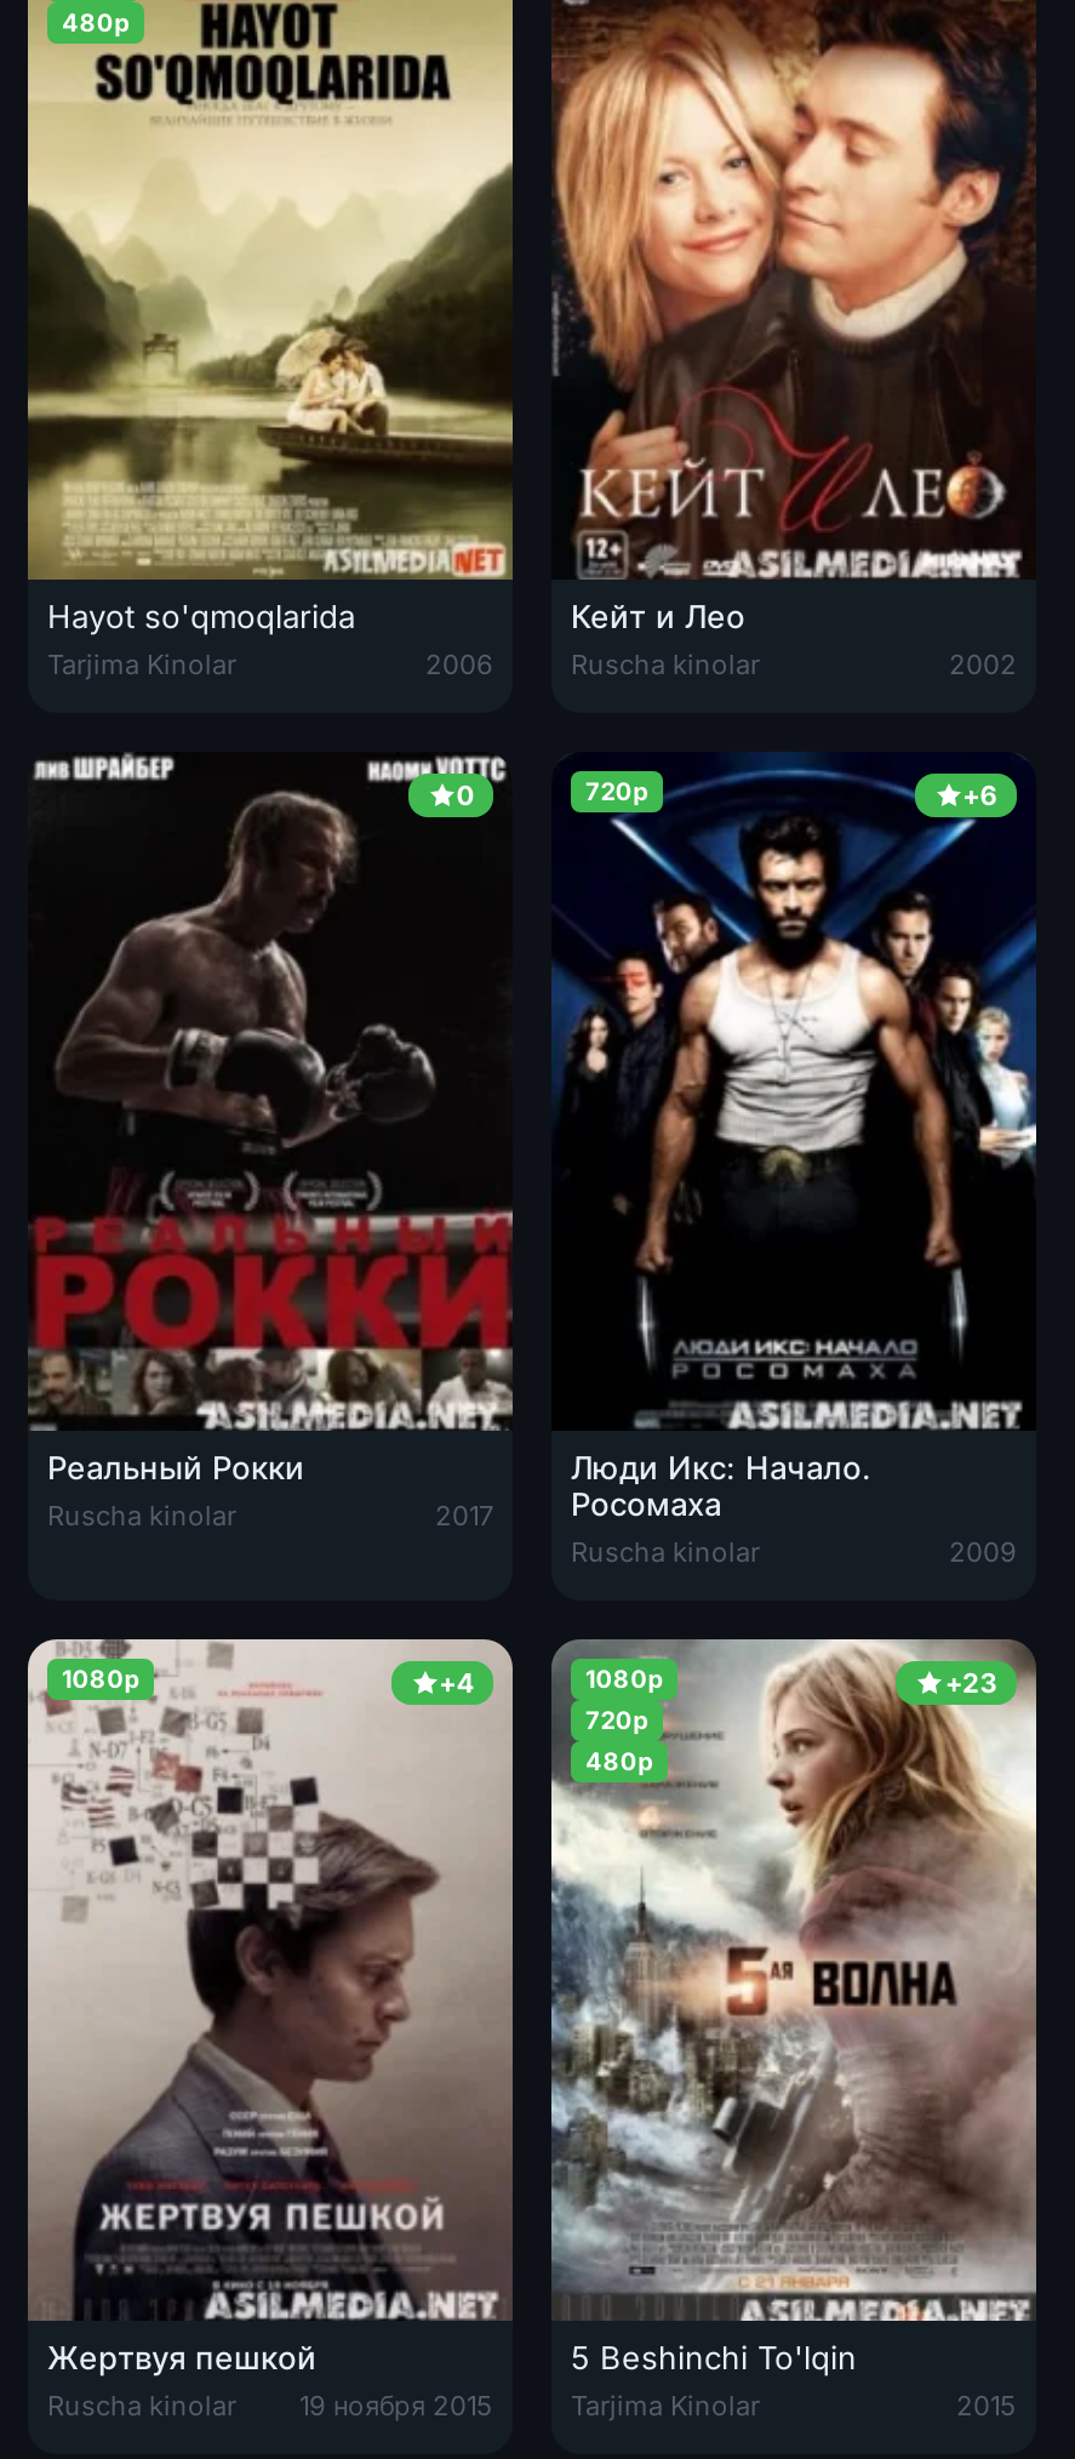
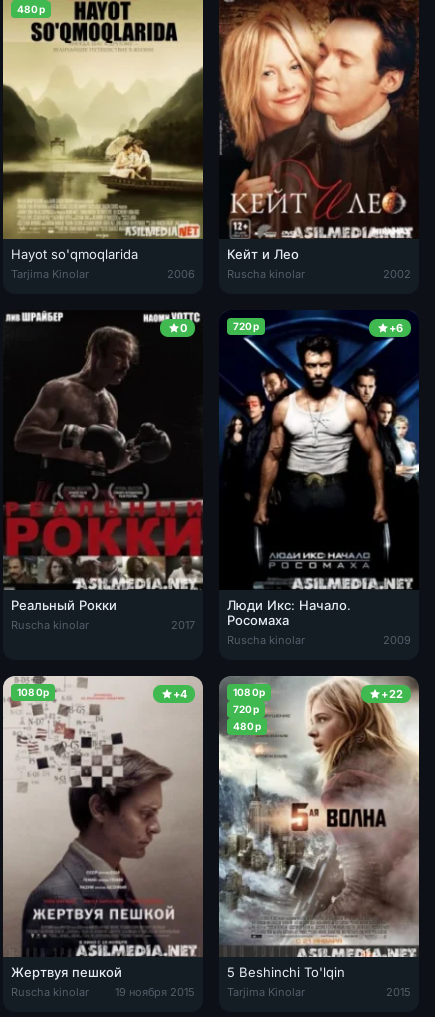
- +23
+ +22
